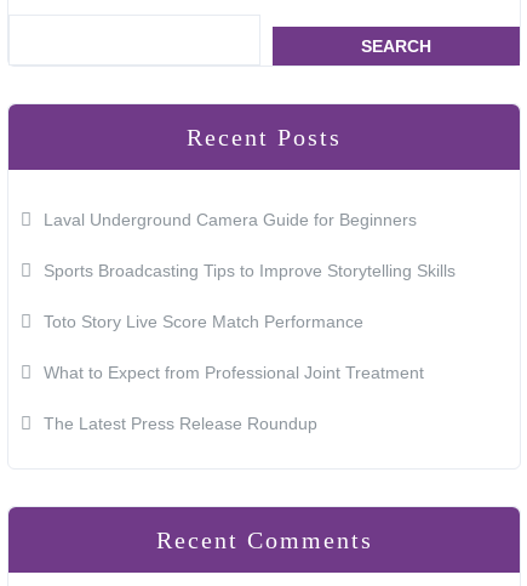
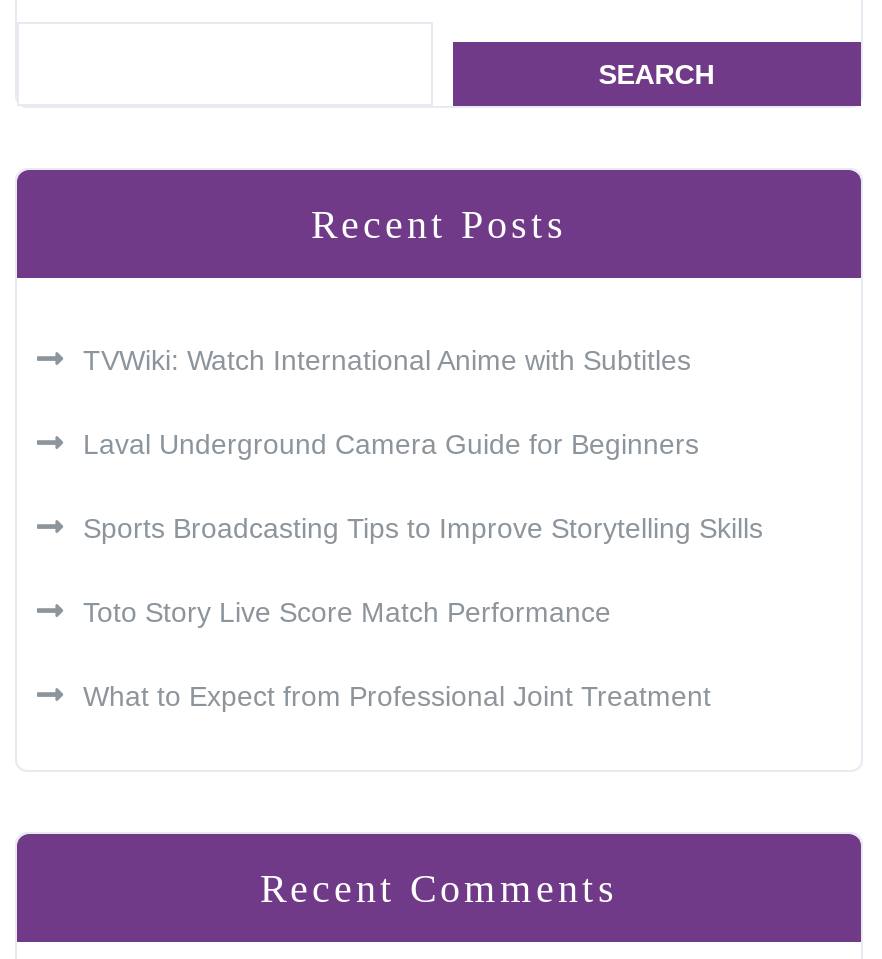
+ TVWiki: Watch International Anime with Subtitles

moved down: Laval Underground Camera Guide for Beginners | Sports Broadcasting Tips to Improve Storytelling Skills | Toto Story Live Score Match Performance | What to Expect from Professional Joint Treatment

- The Latest Press Release Roundup
